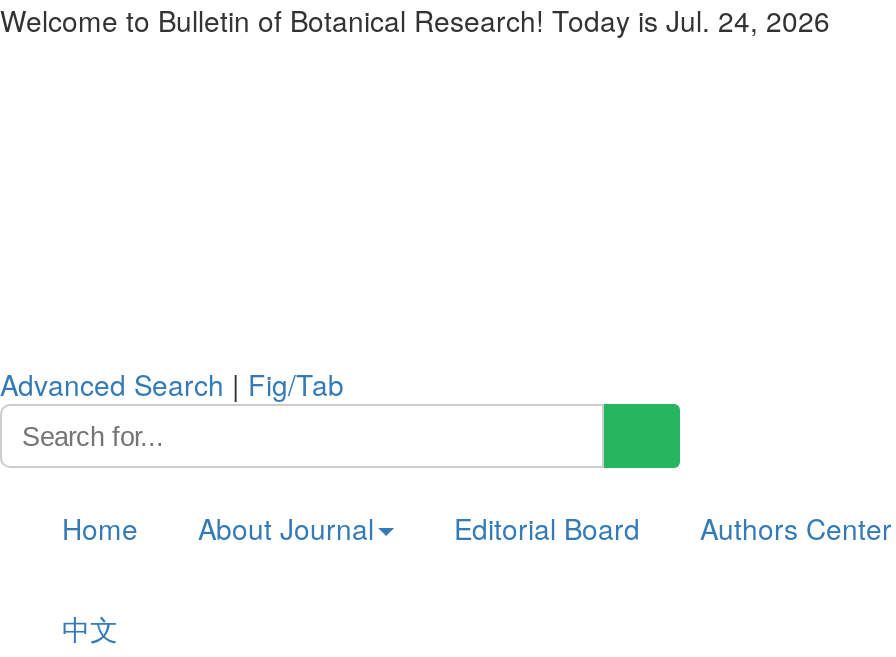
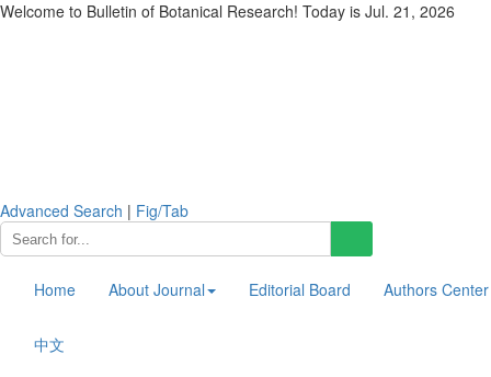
- Welcome to Bulletin of Botanical Research! Today is Jul. 24, 2026
+ Welcome to Bulletin of Botanical Research! Today is Jul. 21, 2026
